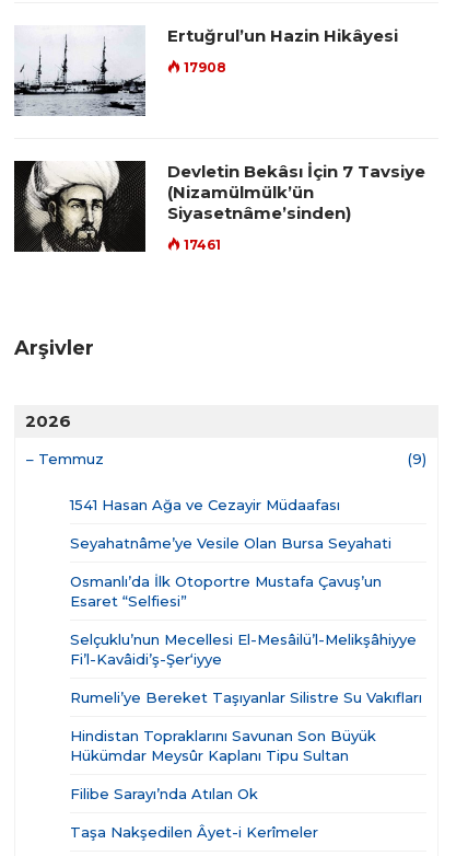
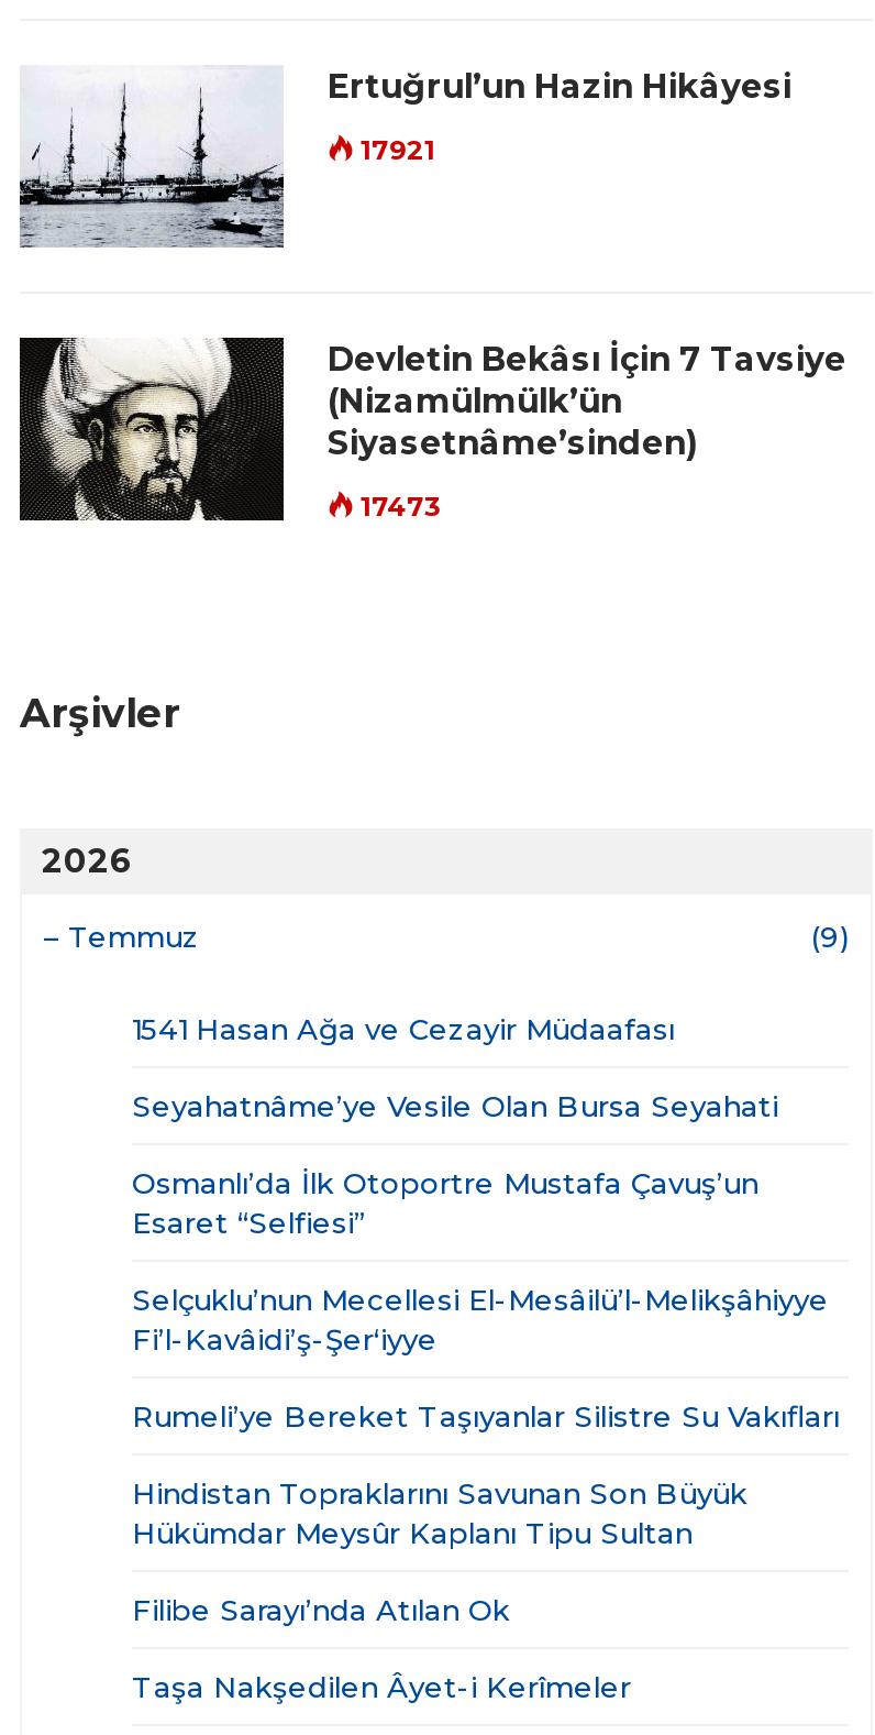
- 17908
+ 17921

- 17461
+ 17473
